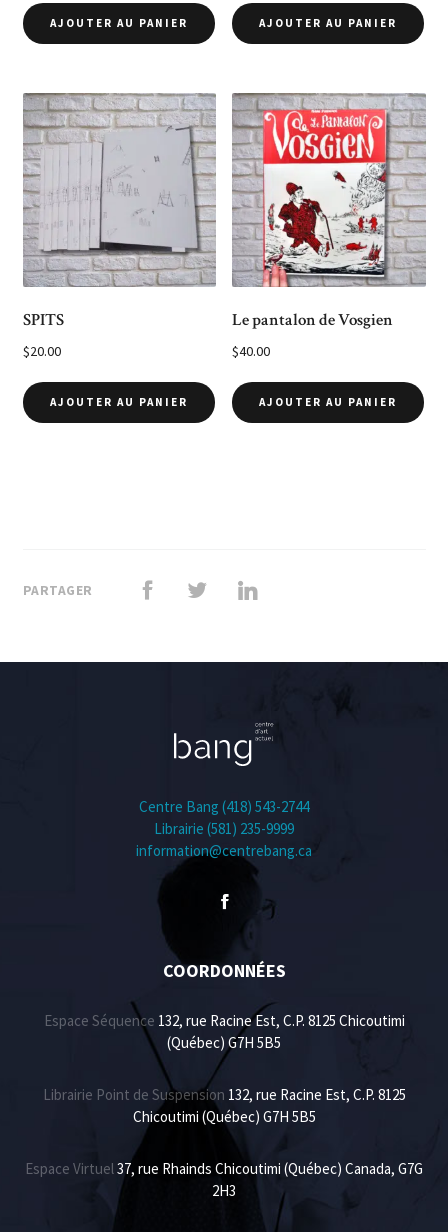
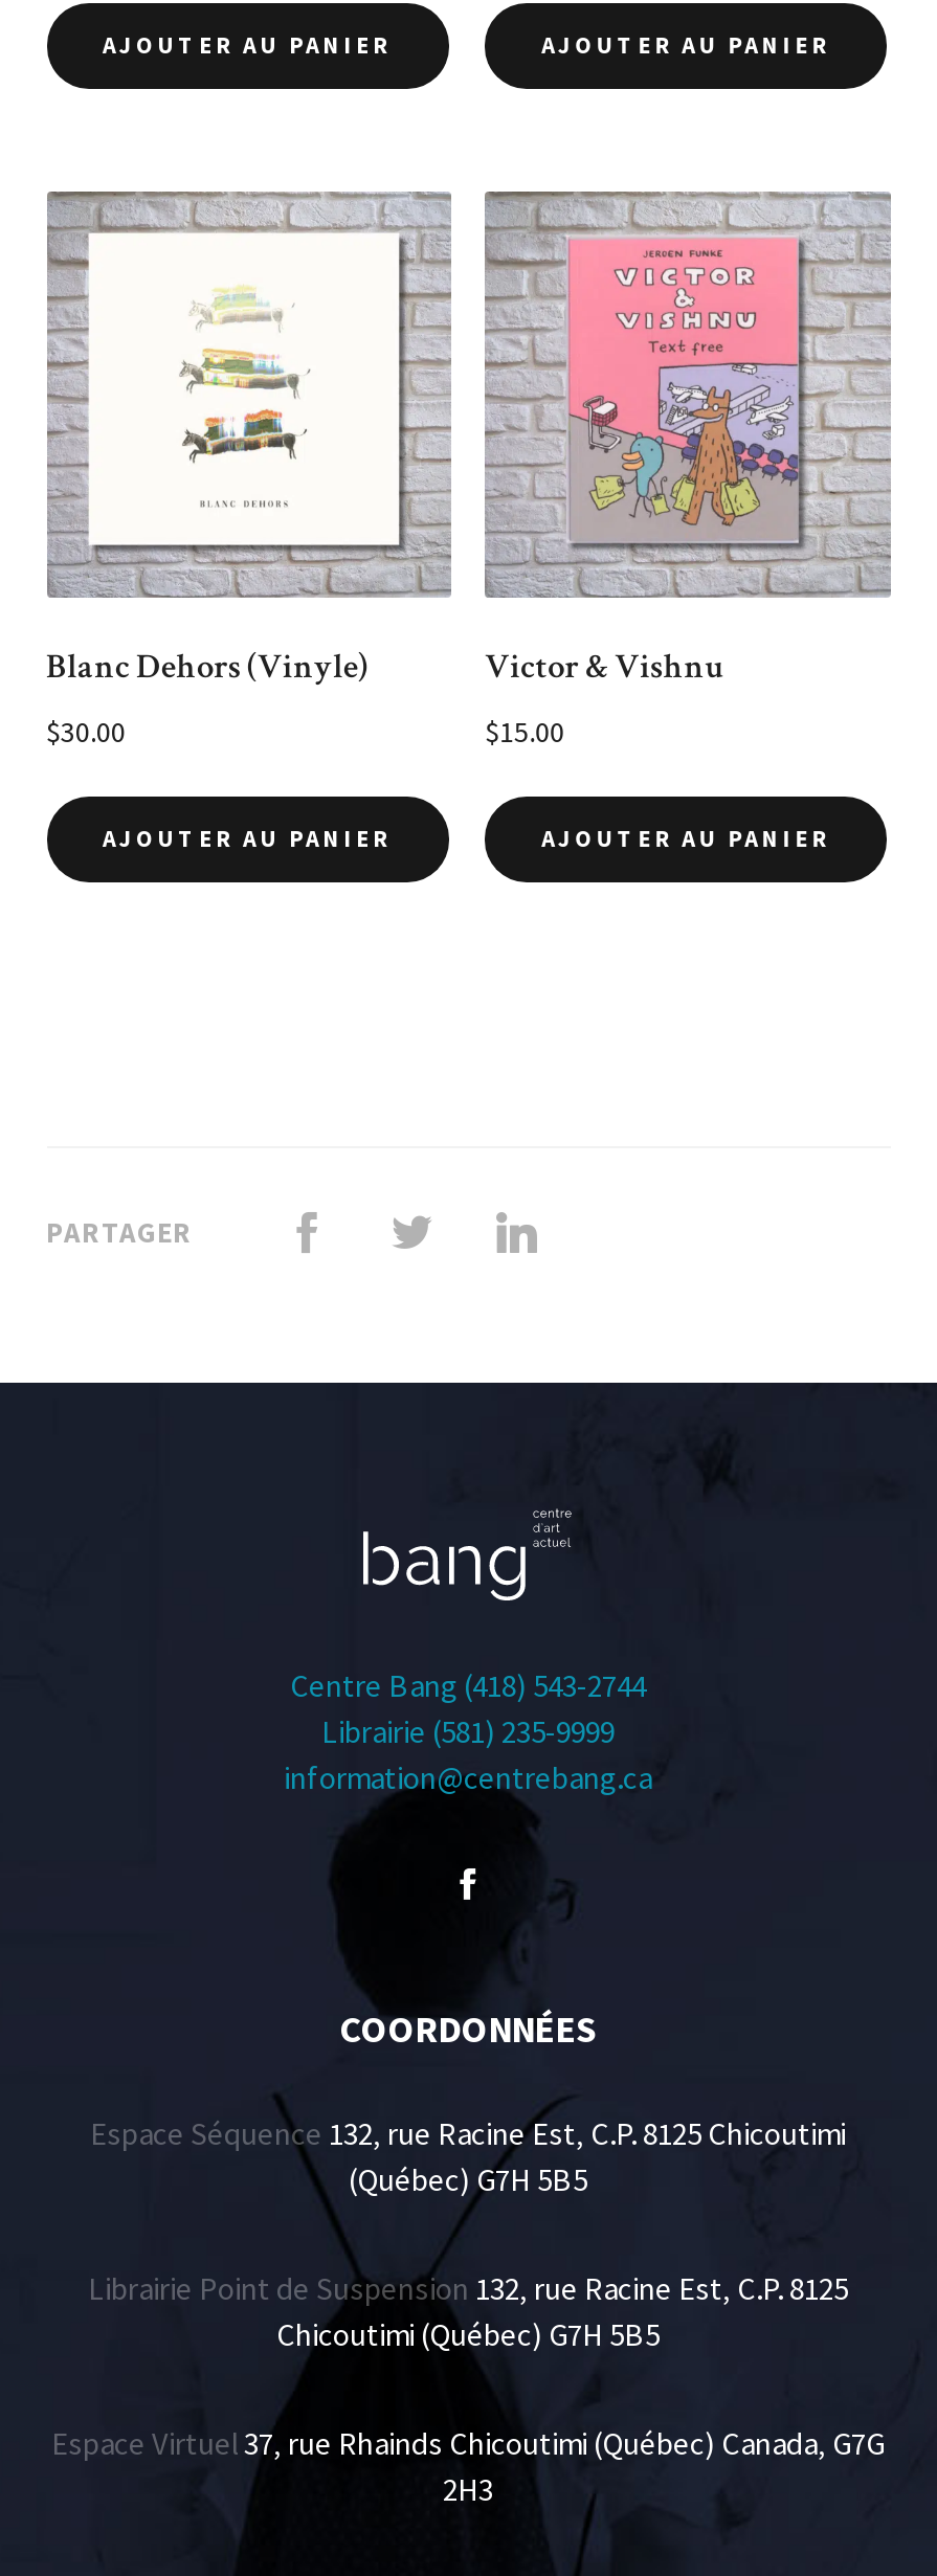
- [image]
+ [image]

- [image]
- Le pantalon de Vosgien
+ [image]
+ Victor & Vishnu

- SPITS
+ Blanc Dehors (Vinyle)

- $20.00
+ $30.00

- $40.00
+ $15.00
